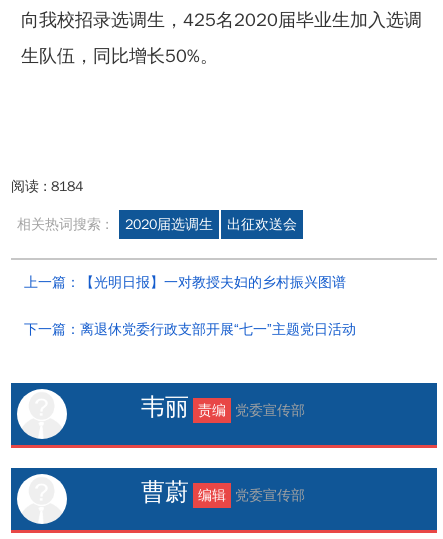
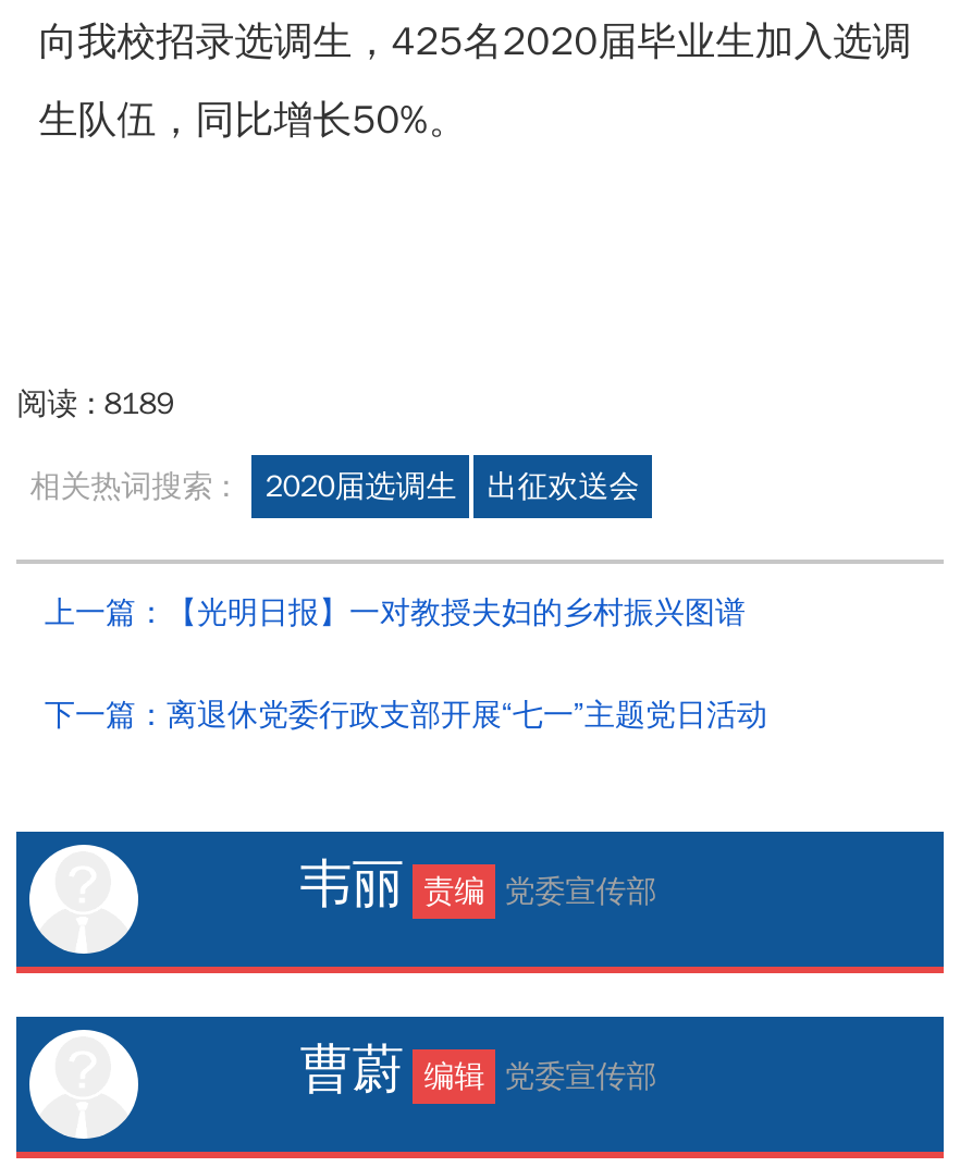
- 阅读 : 8184
+ 阅读 : 8189
